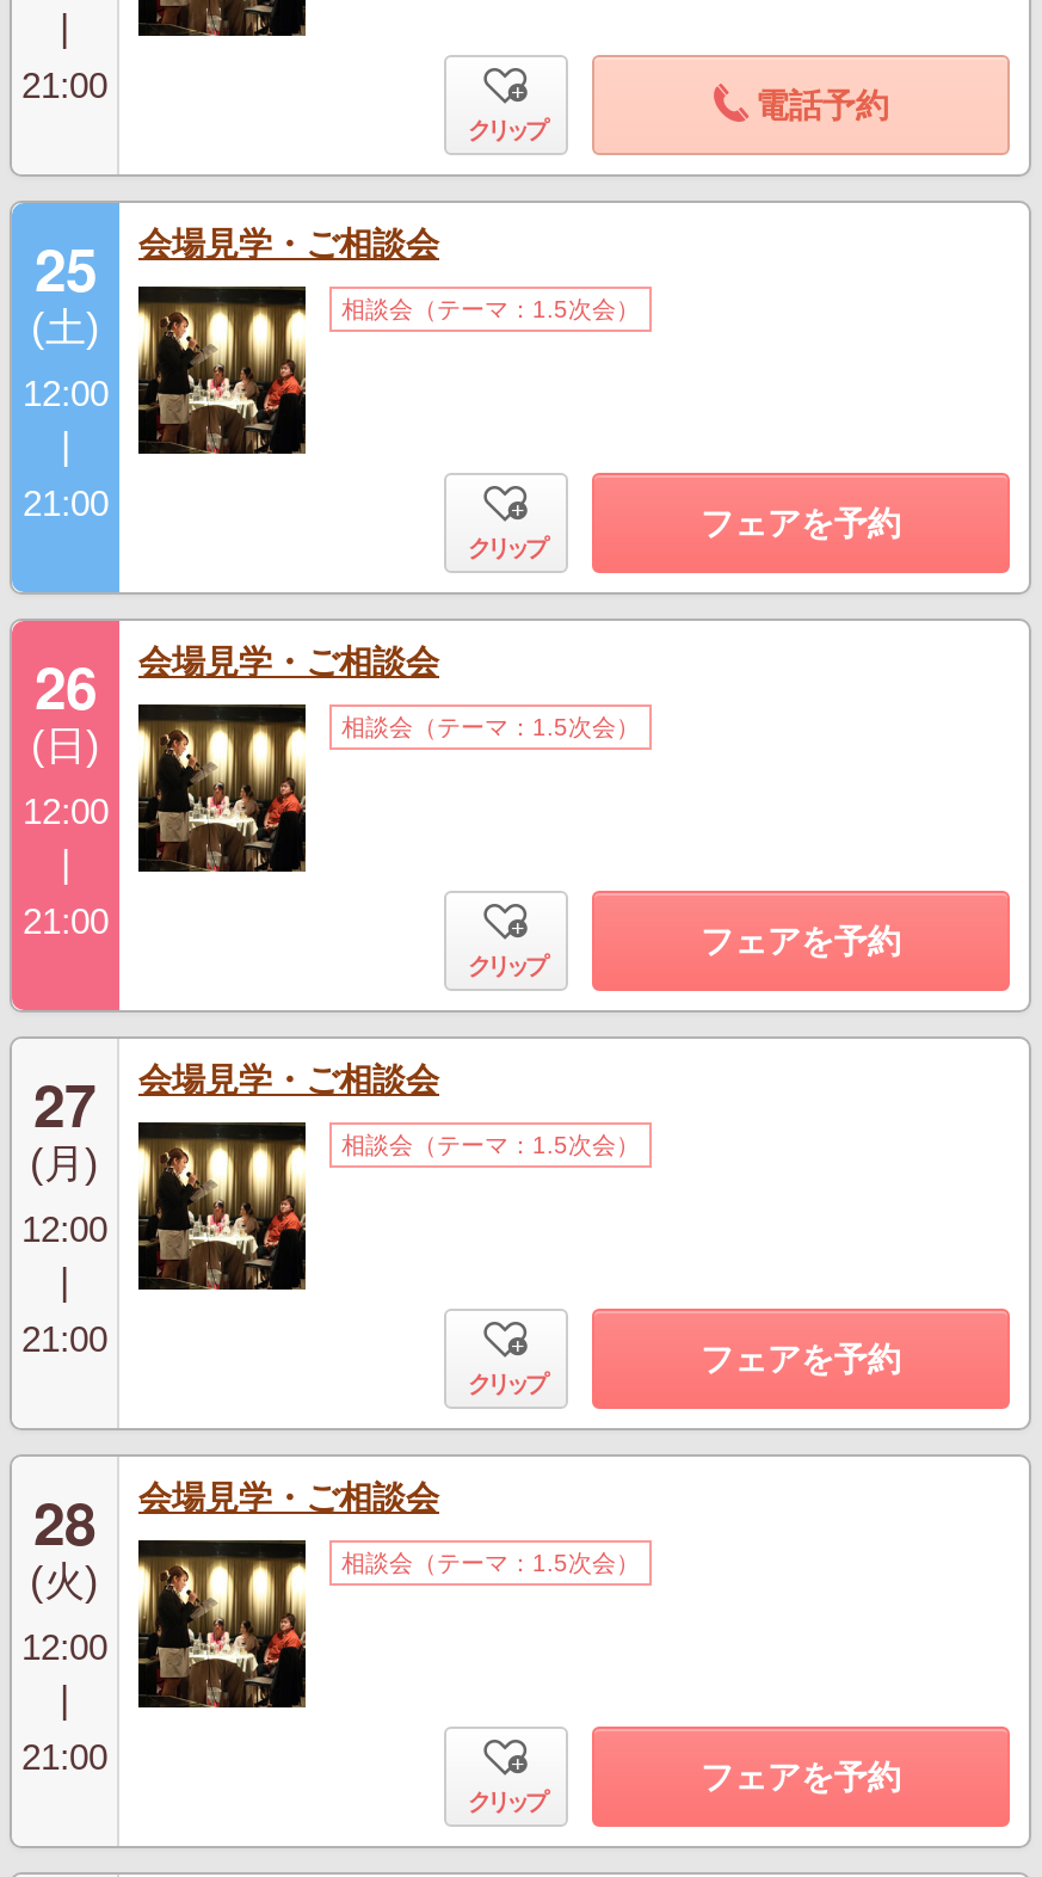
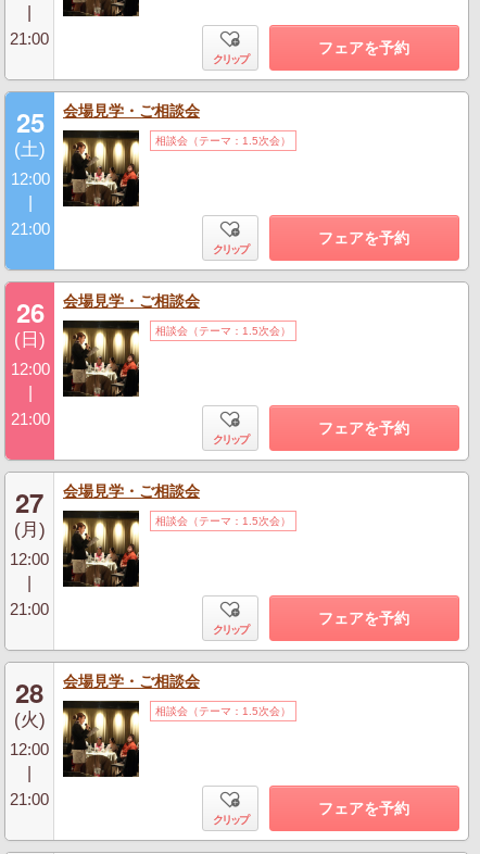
- 電話予約
+ フェアを予約
